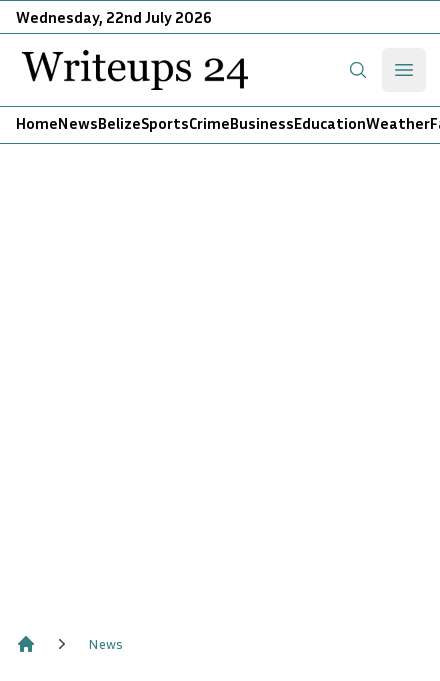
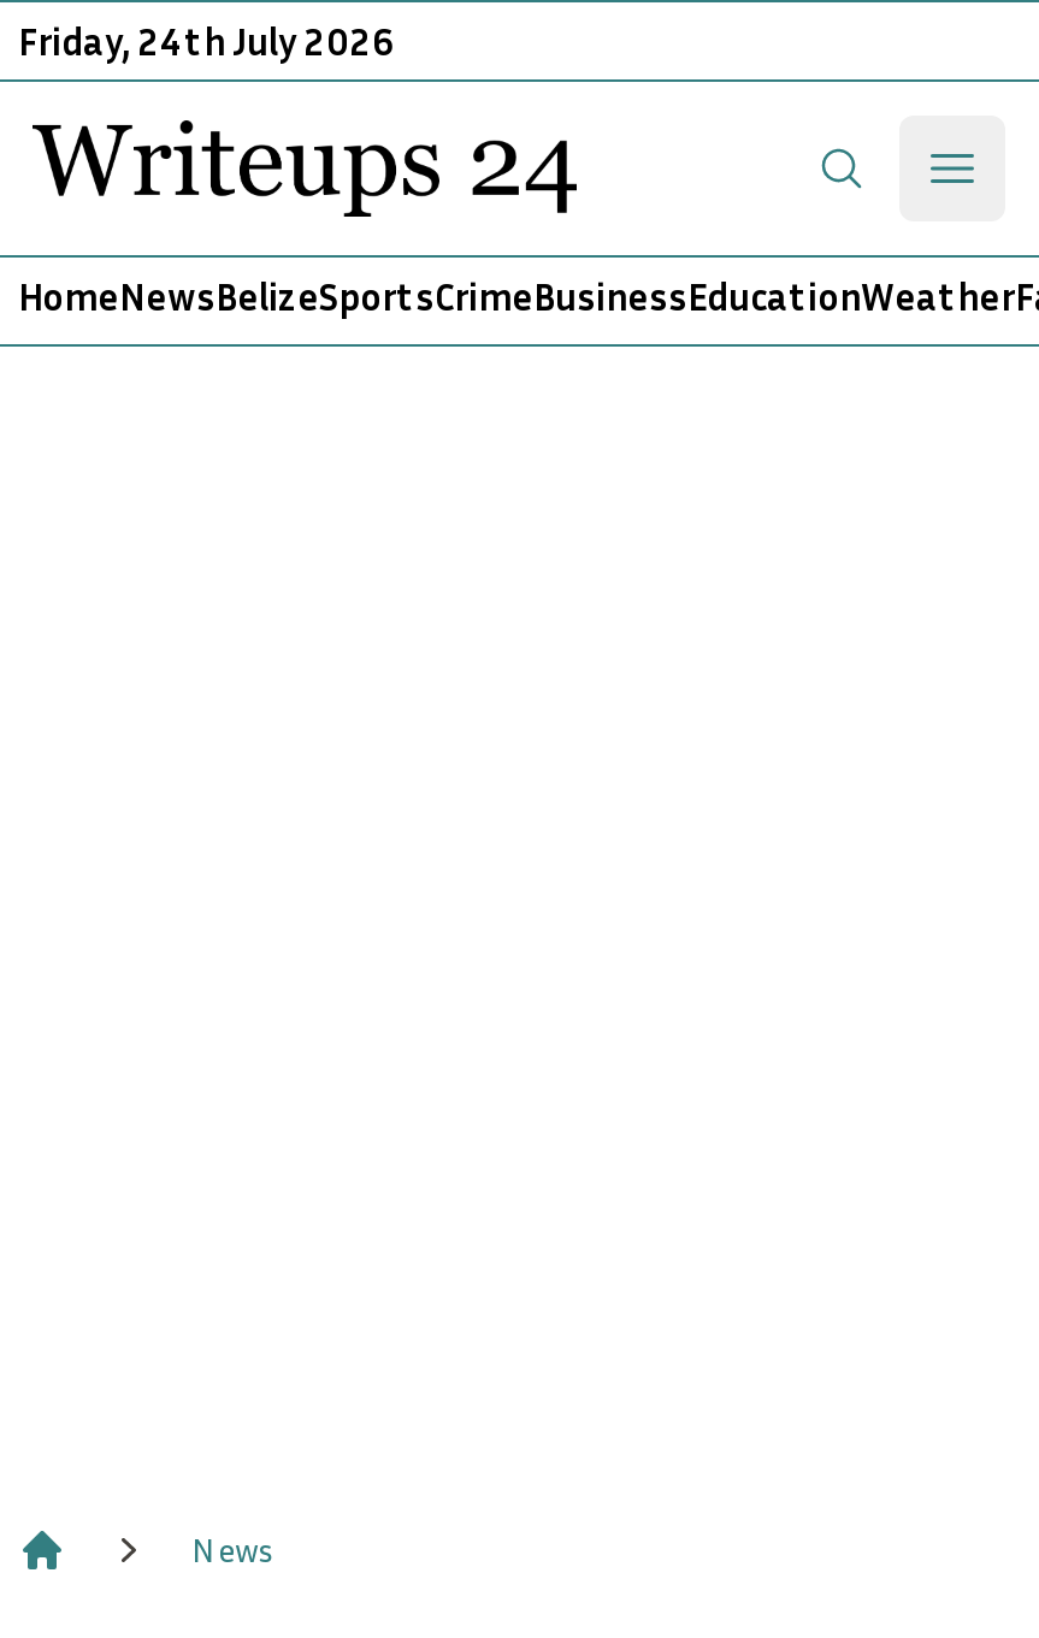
- Wednesday, 22nd July 2026
+ Friday, 24th July 2026
